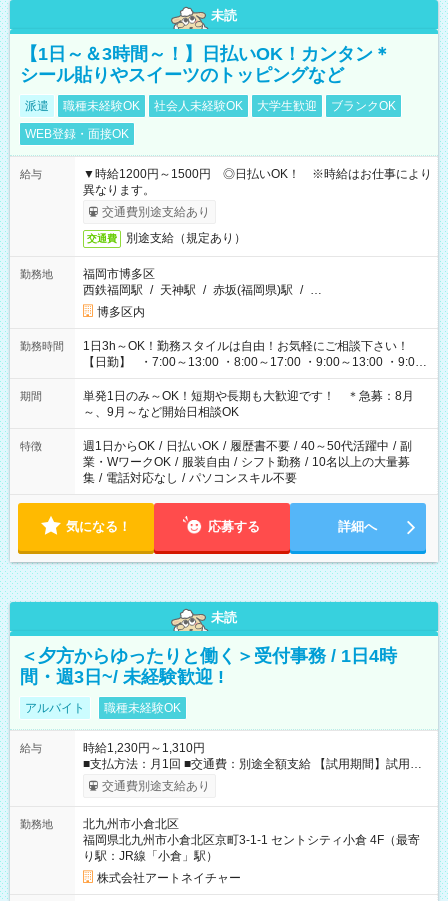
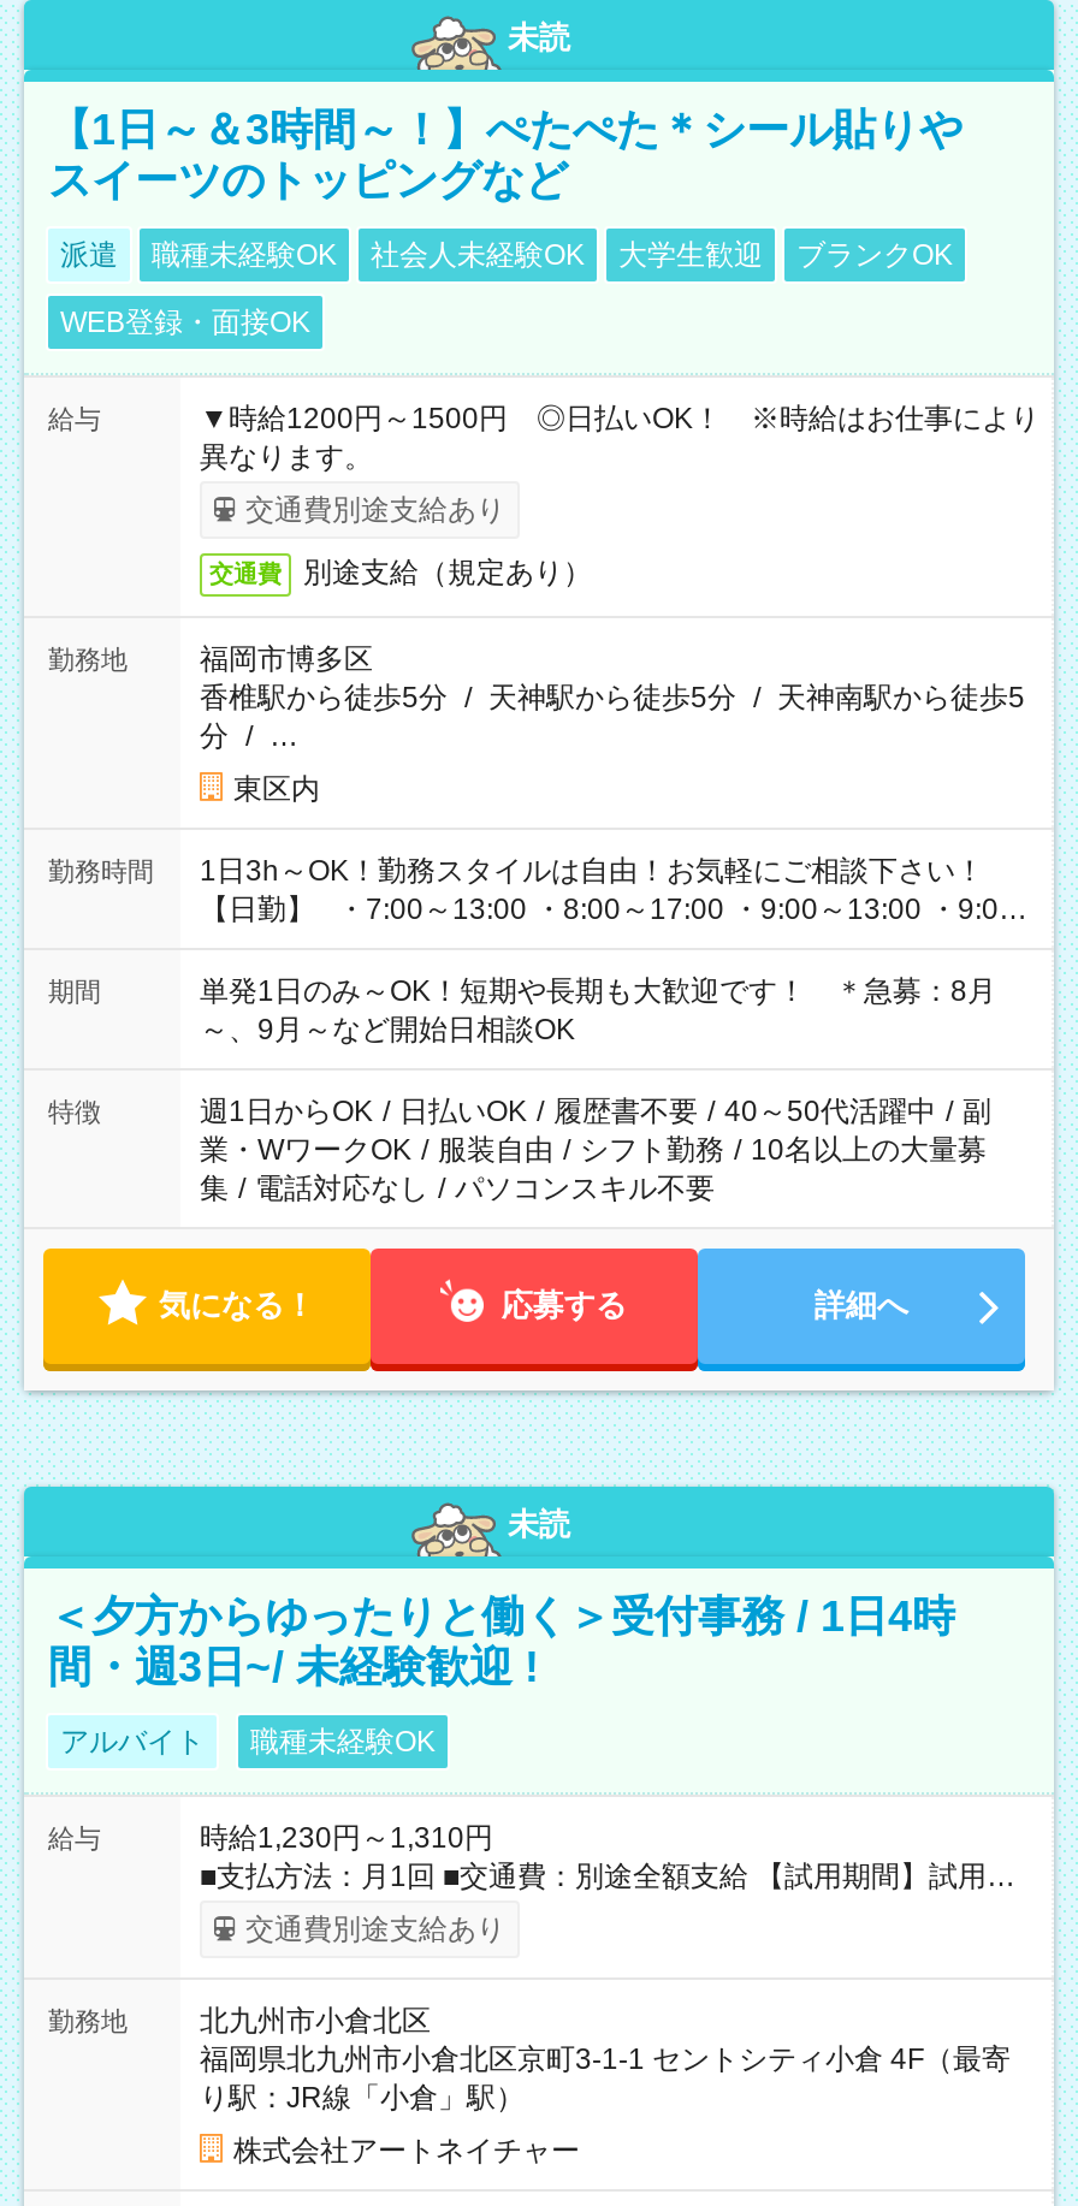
- 【1日～＆3時間～！】日払いOK！カンタン＊
- シール貼りやスイーツのトッピングなど
+ 【1日～＆3時間～！】ぺたぺた＊シール貼りや
+ スイーツのトッピングなど

- 西鉄福岡駅 / 天神駅 / 赤坂(福岡県)駅 / …
+ 香椎駅から徒歩5分 / 天神駅から徒歩5分 / 天神南駅から徒歩5
+ 分 / …

- 博多区内
+ 東区内
